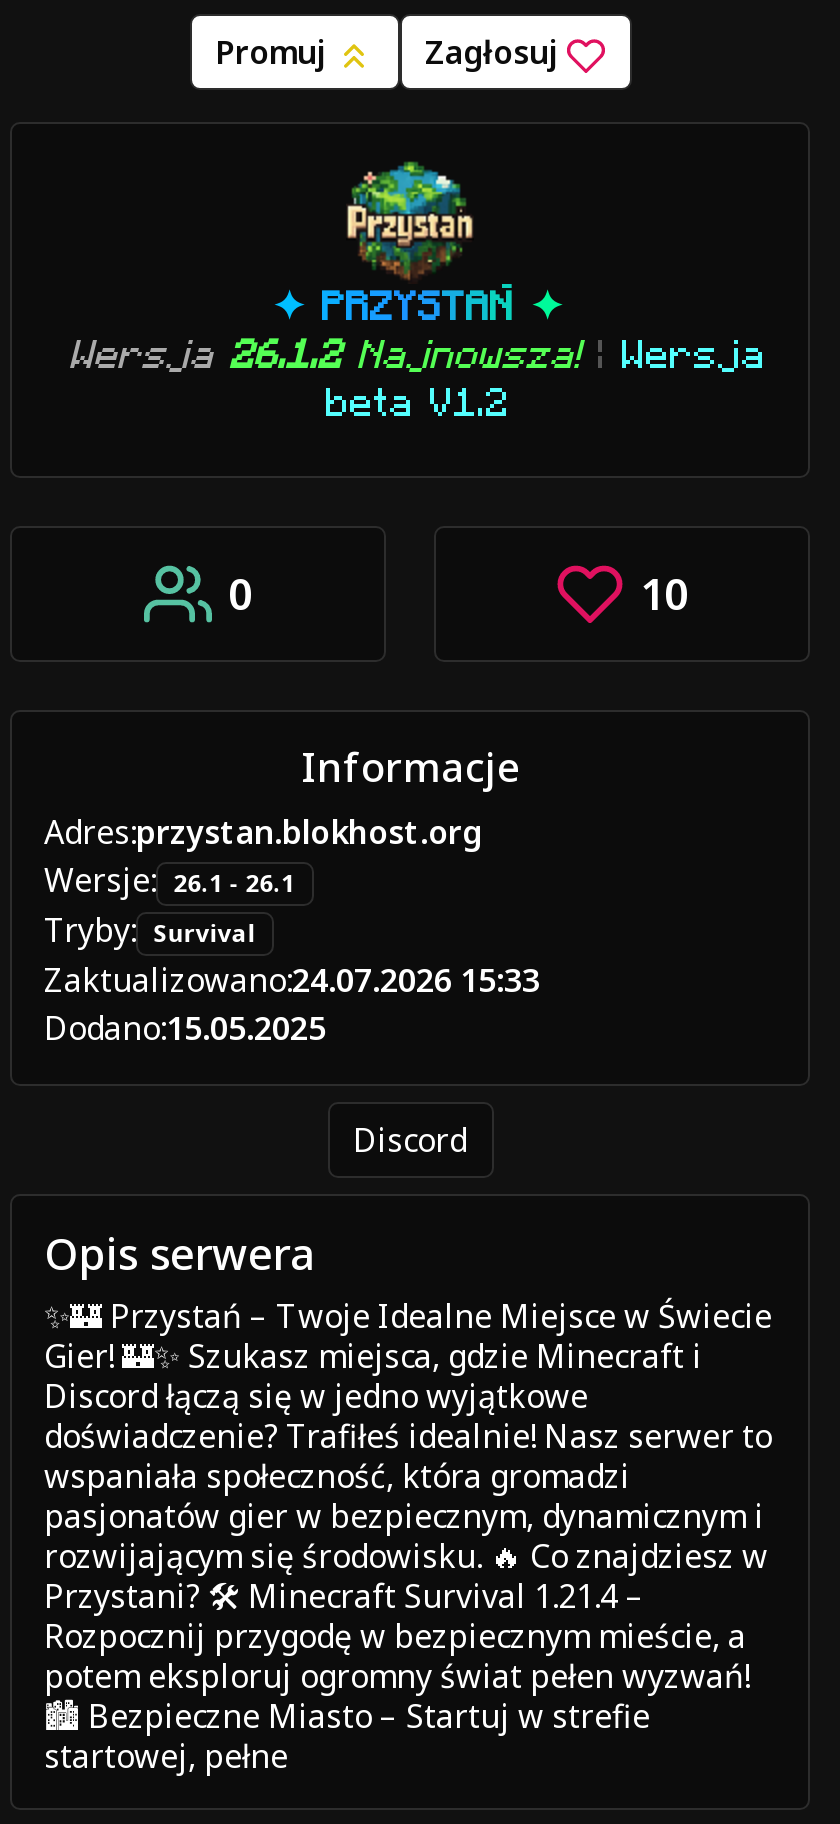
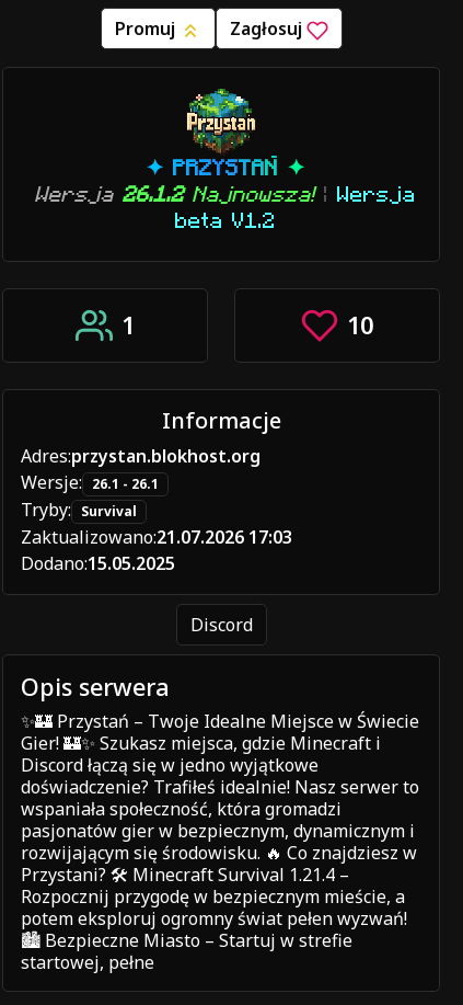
- 0
+ 1

- Zaktualizowano:24.07.2026 15:33
+ Zaktualizowano:21.07.2026 17:03
